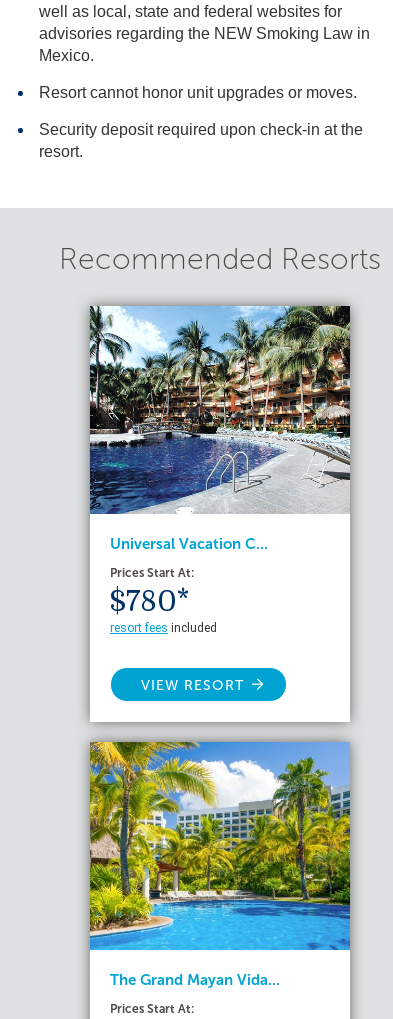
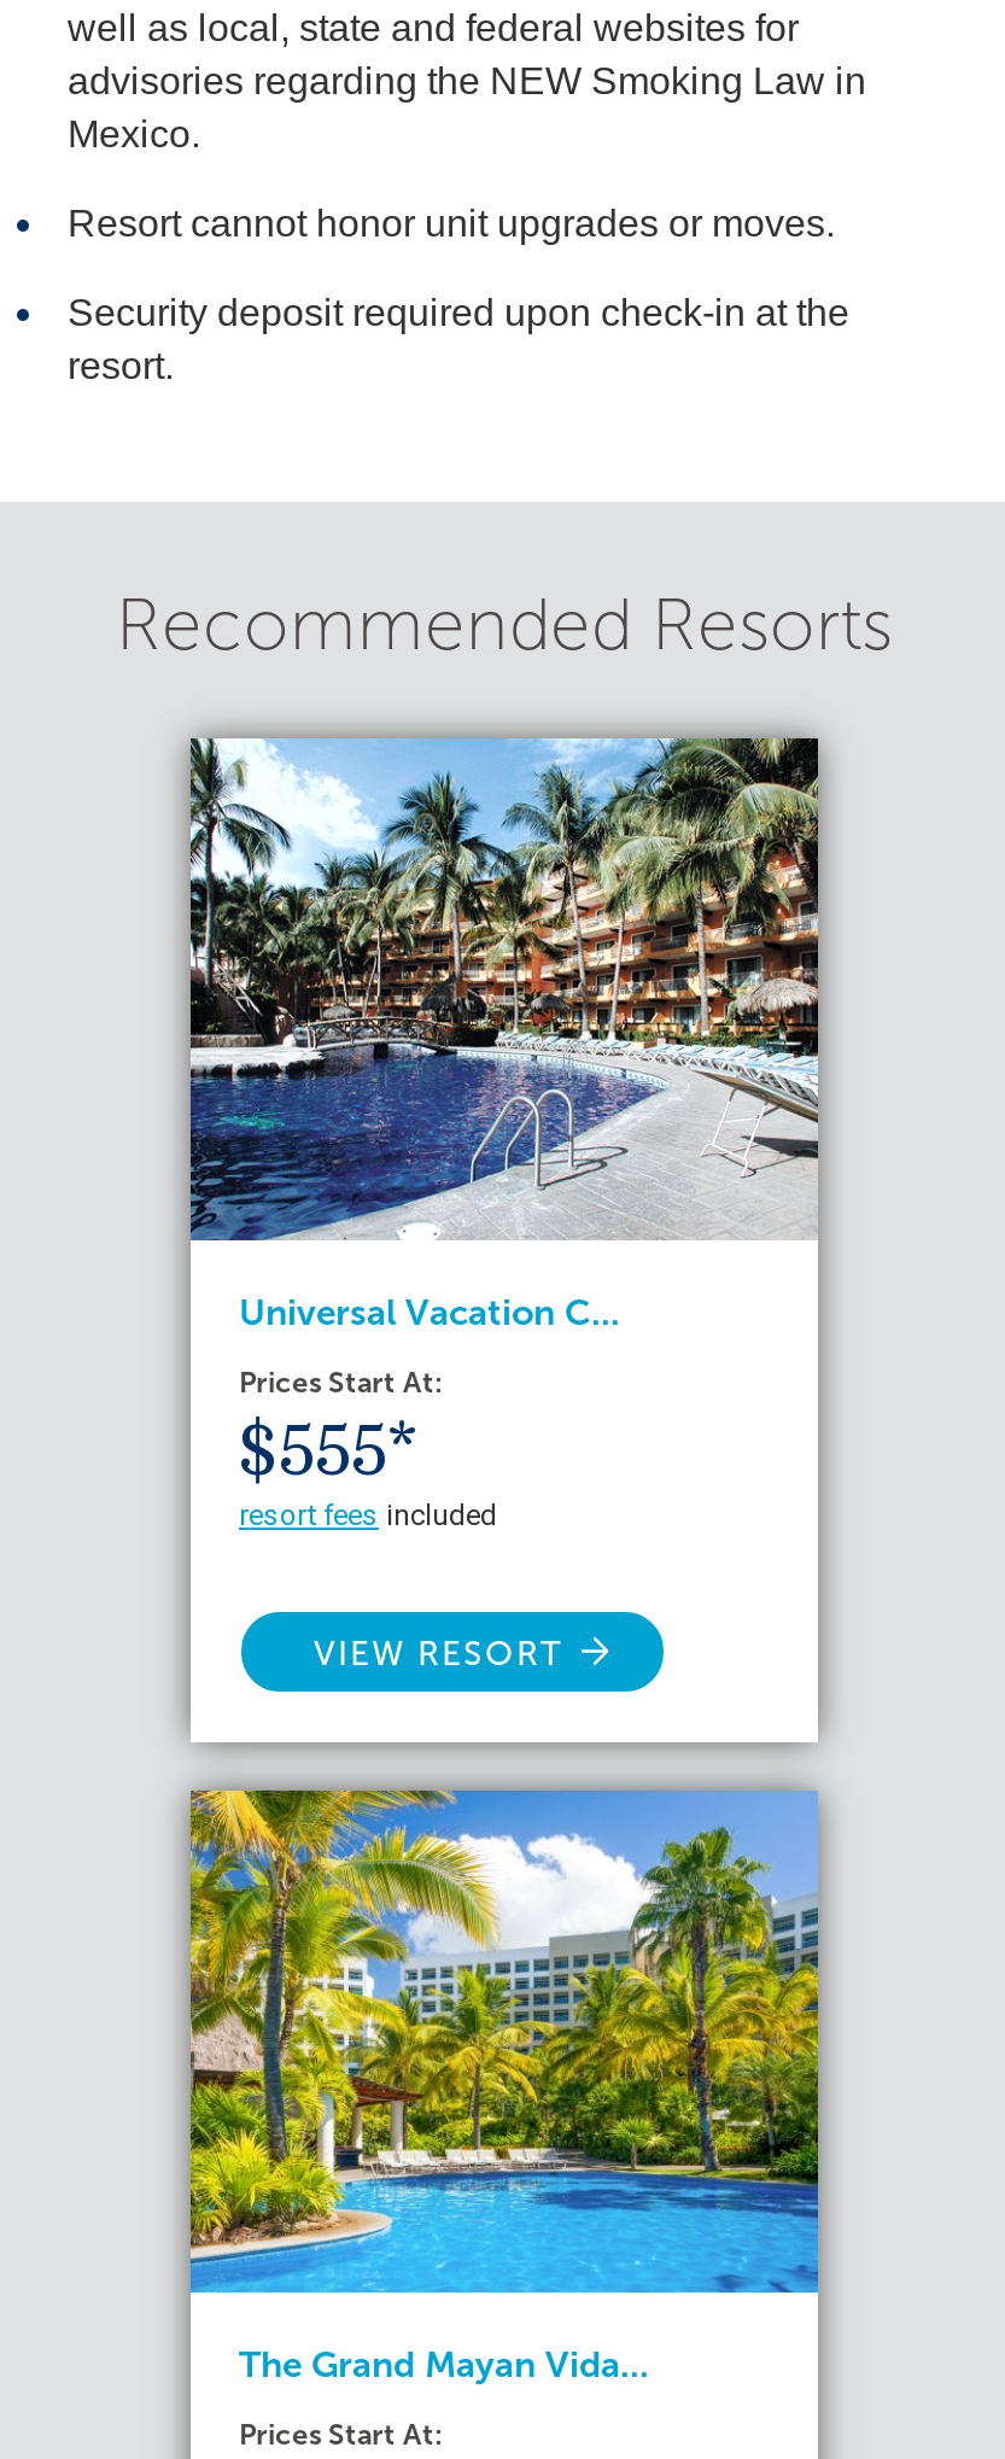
- $780*
+ $555*
